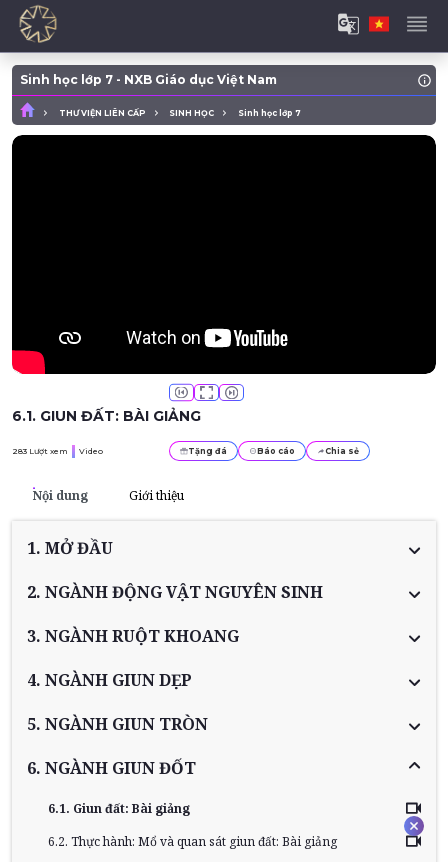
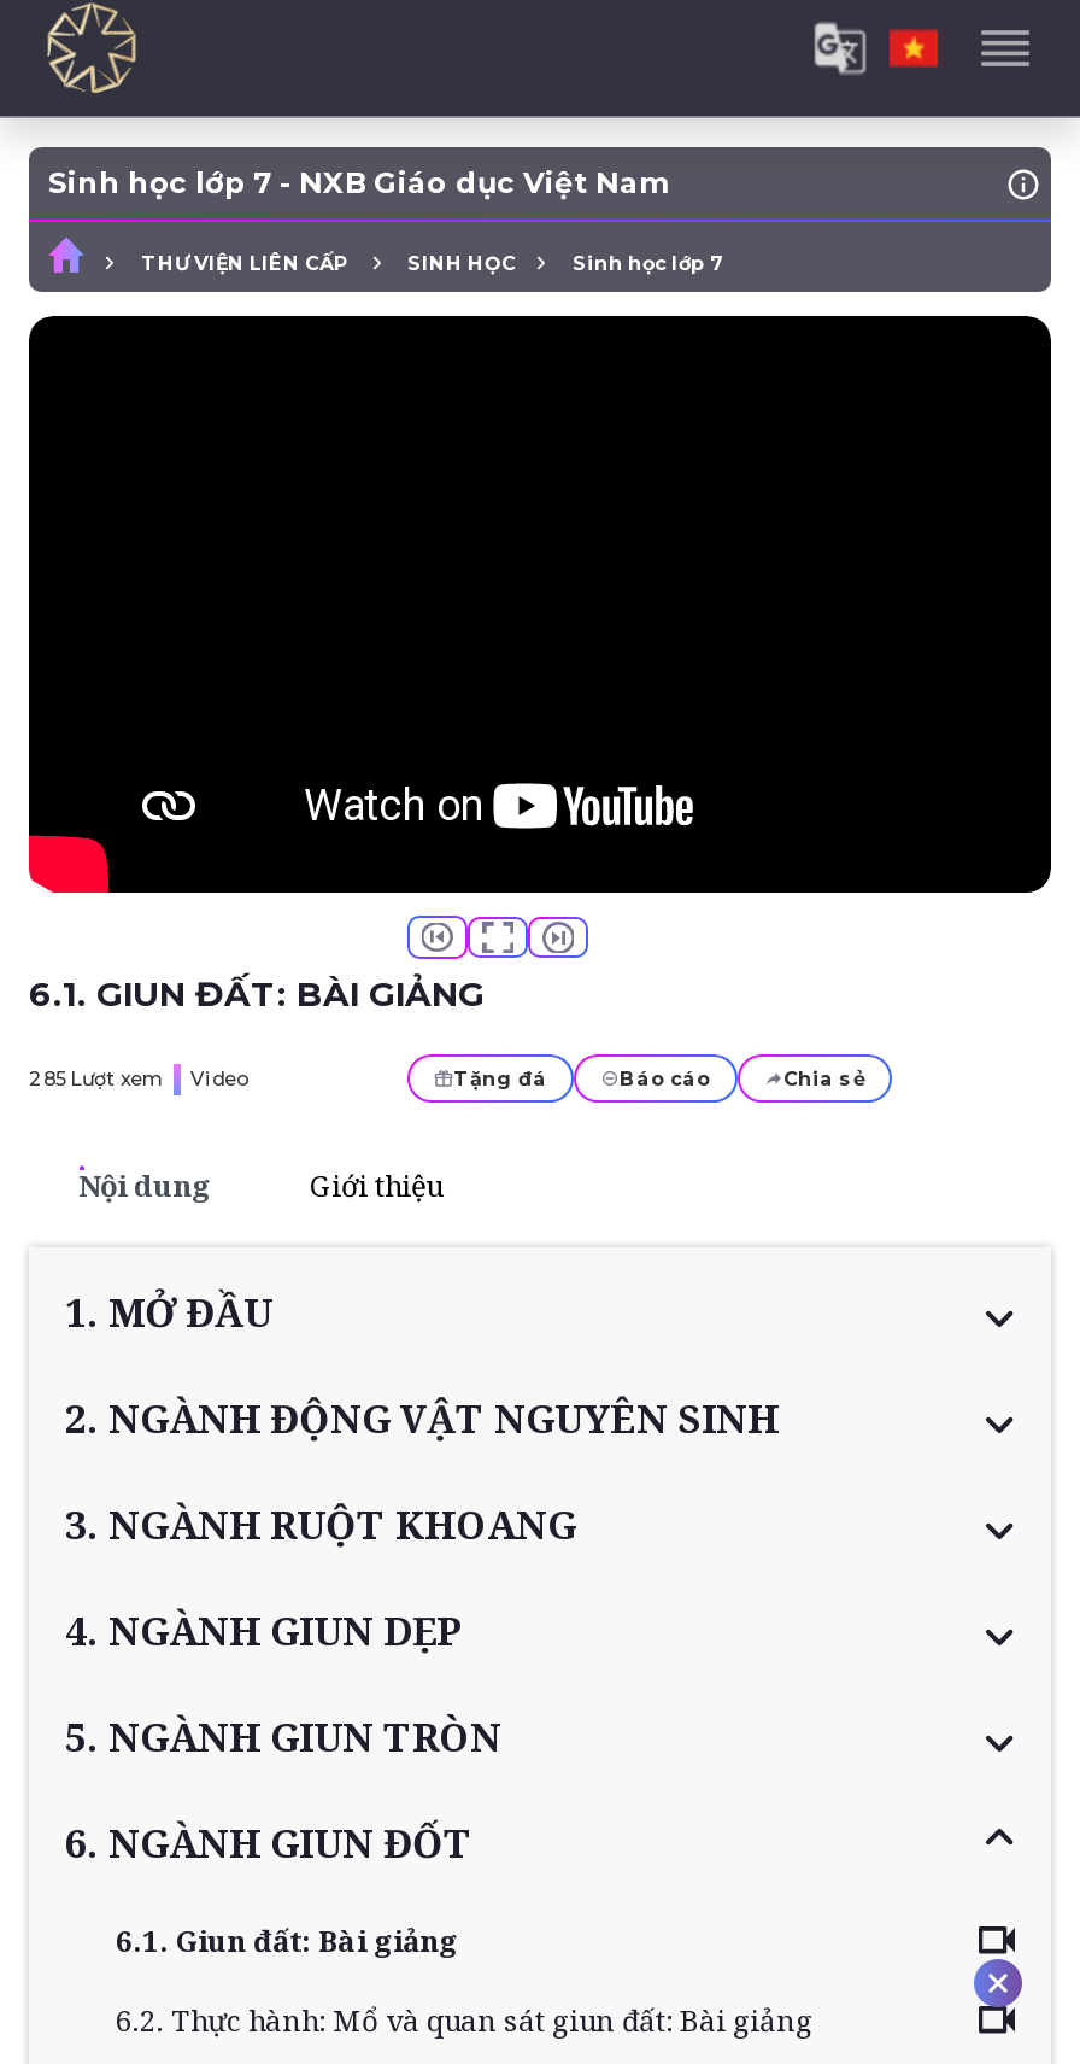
- 283 Lượt xem Video
+ 285 Lượt xem Video
